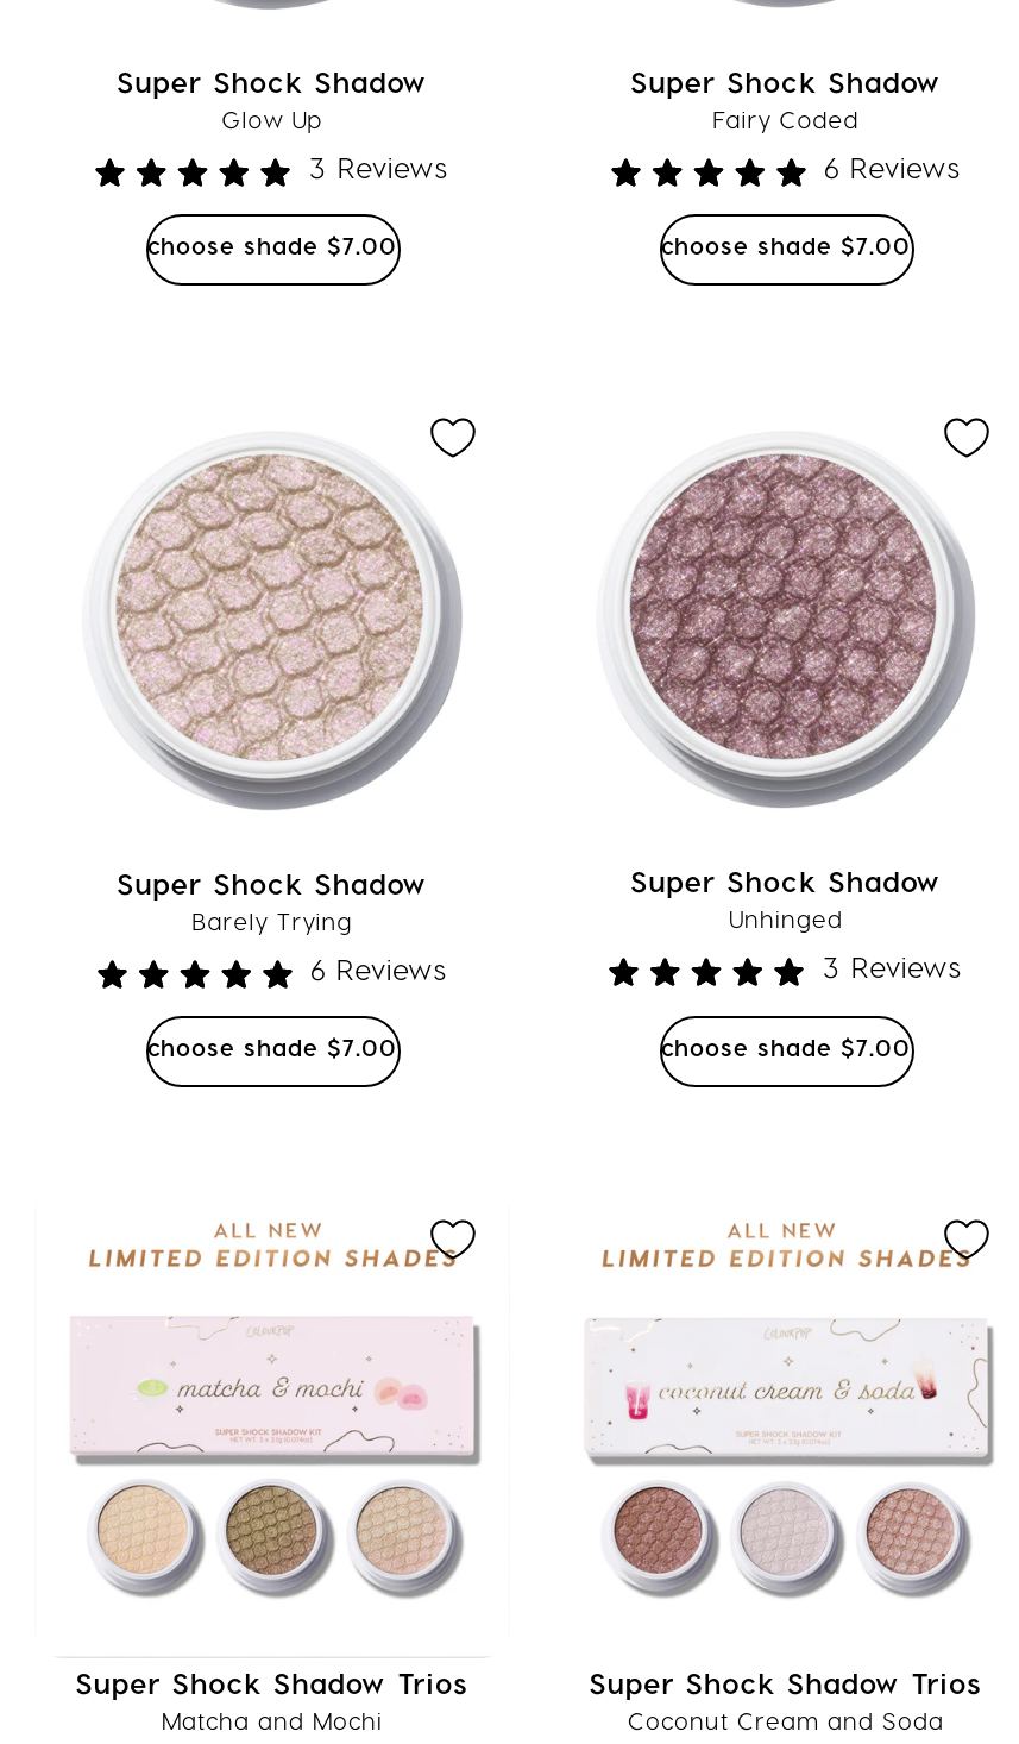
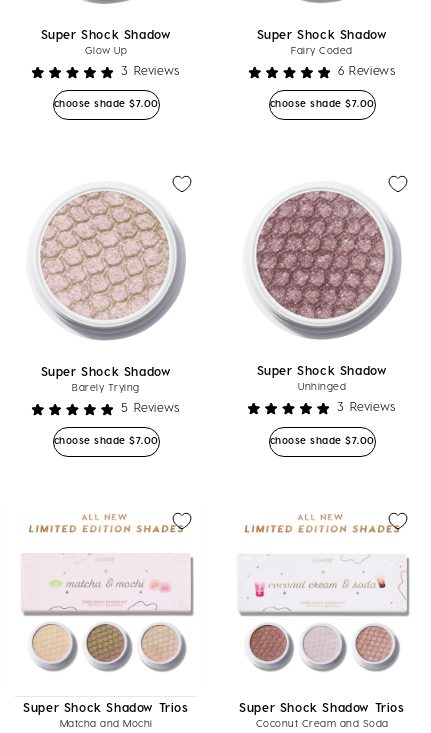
- 6 Reviews
+ 5 Reviews
